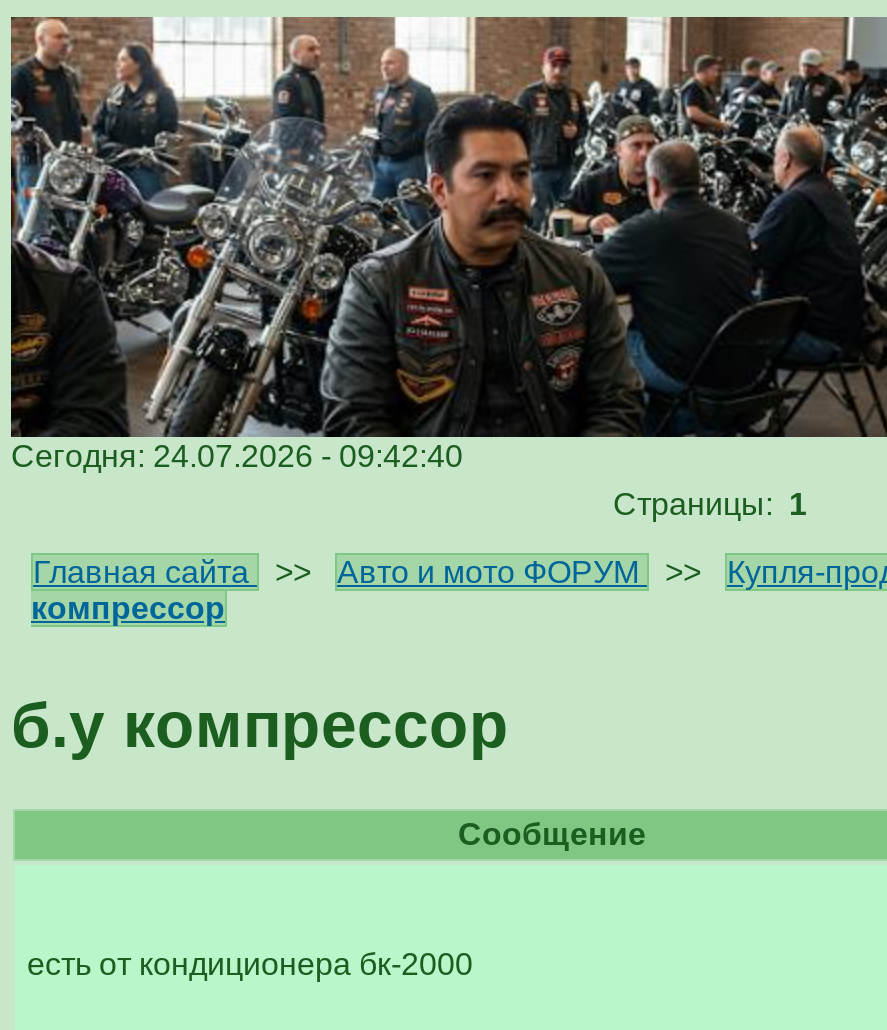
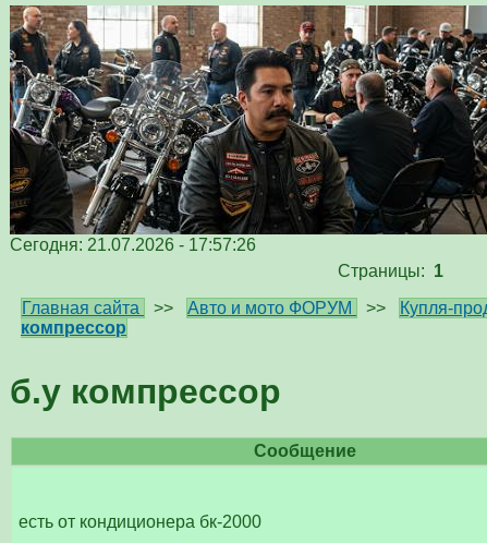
- Сегодня: 24.07.2026 - 09:42:40
+ Сегодня: 21.07.2026 - 17:57:26
